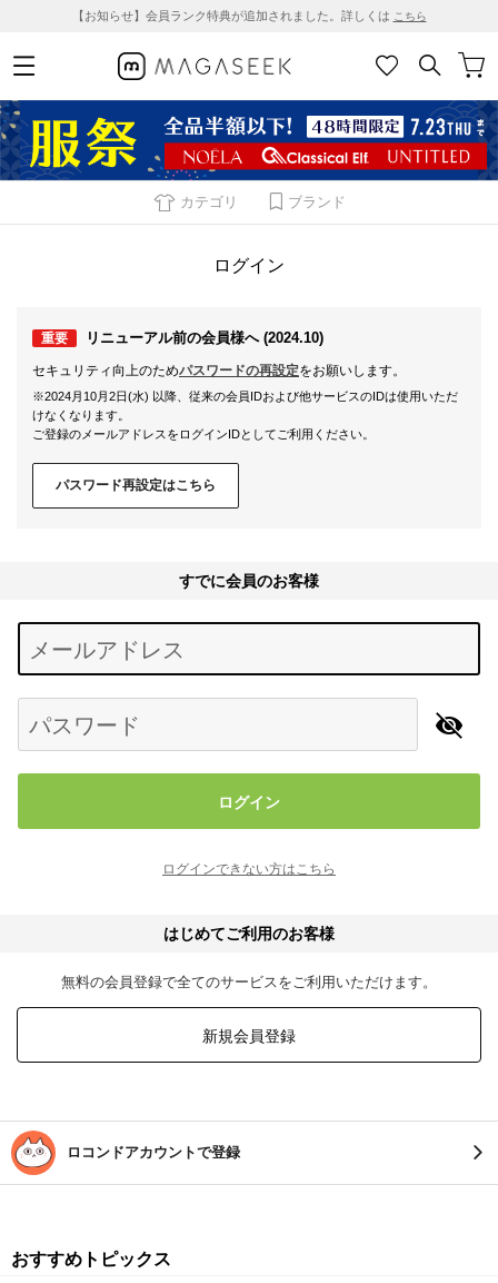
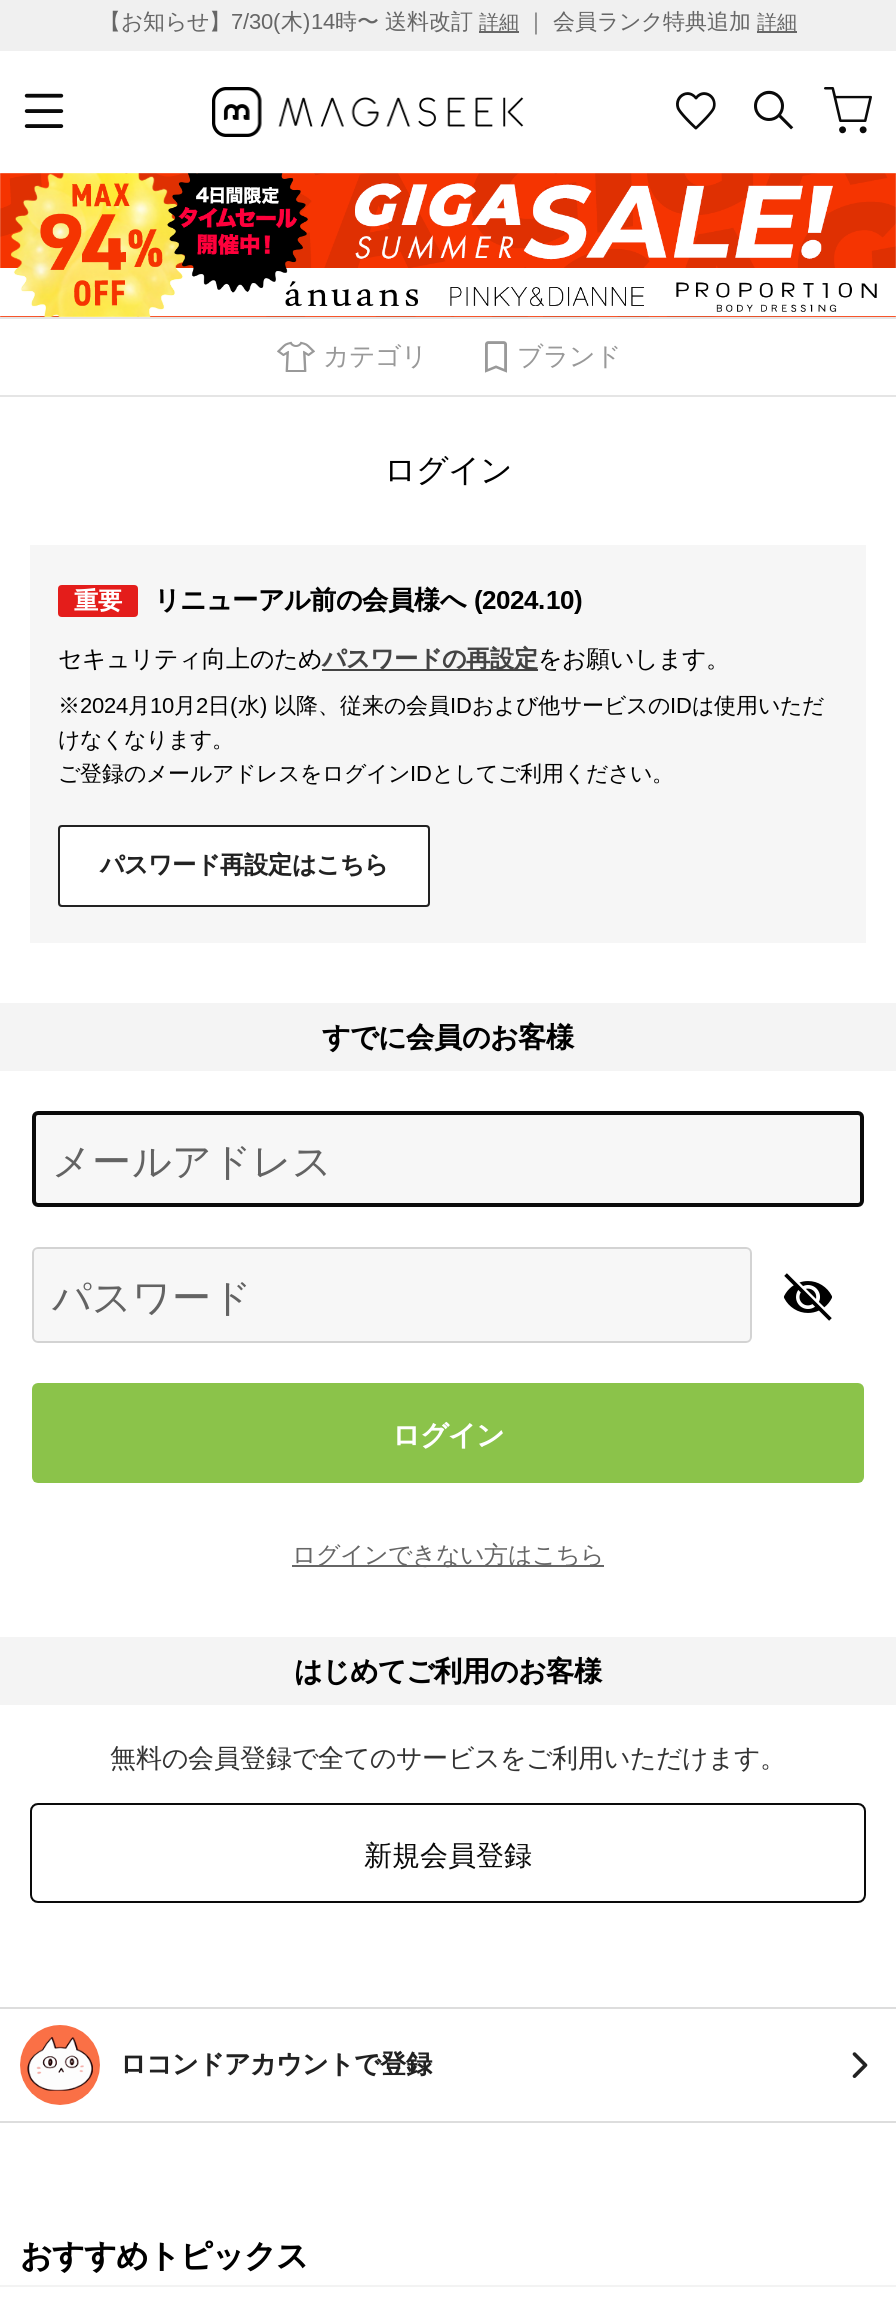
- 【お知らせ】会員ランク特典が追加されました。詳しくはこちら
+ 【お知らせ】7/30(木)14時〜 送料改訂詳細｜ 会員ランク特典追加詳細

- [image]
+ [image]
